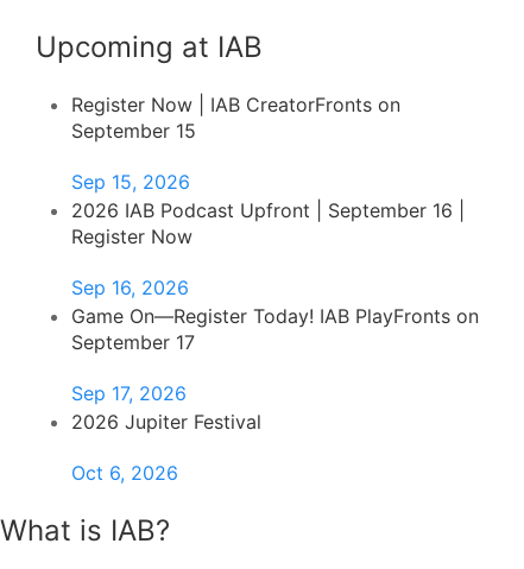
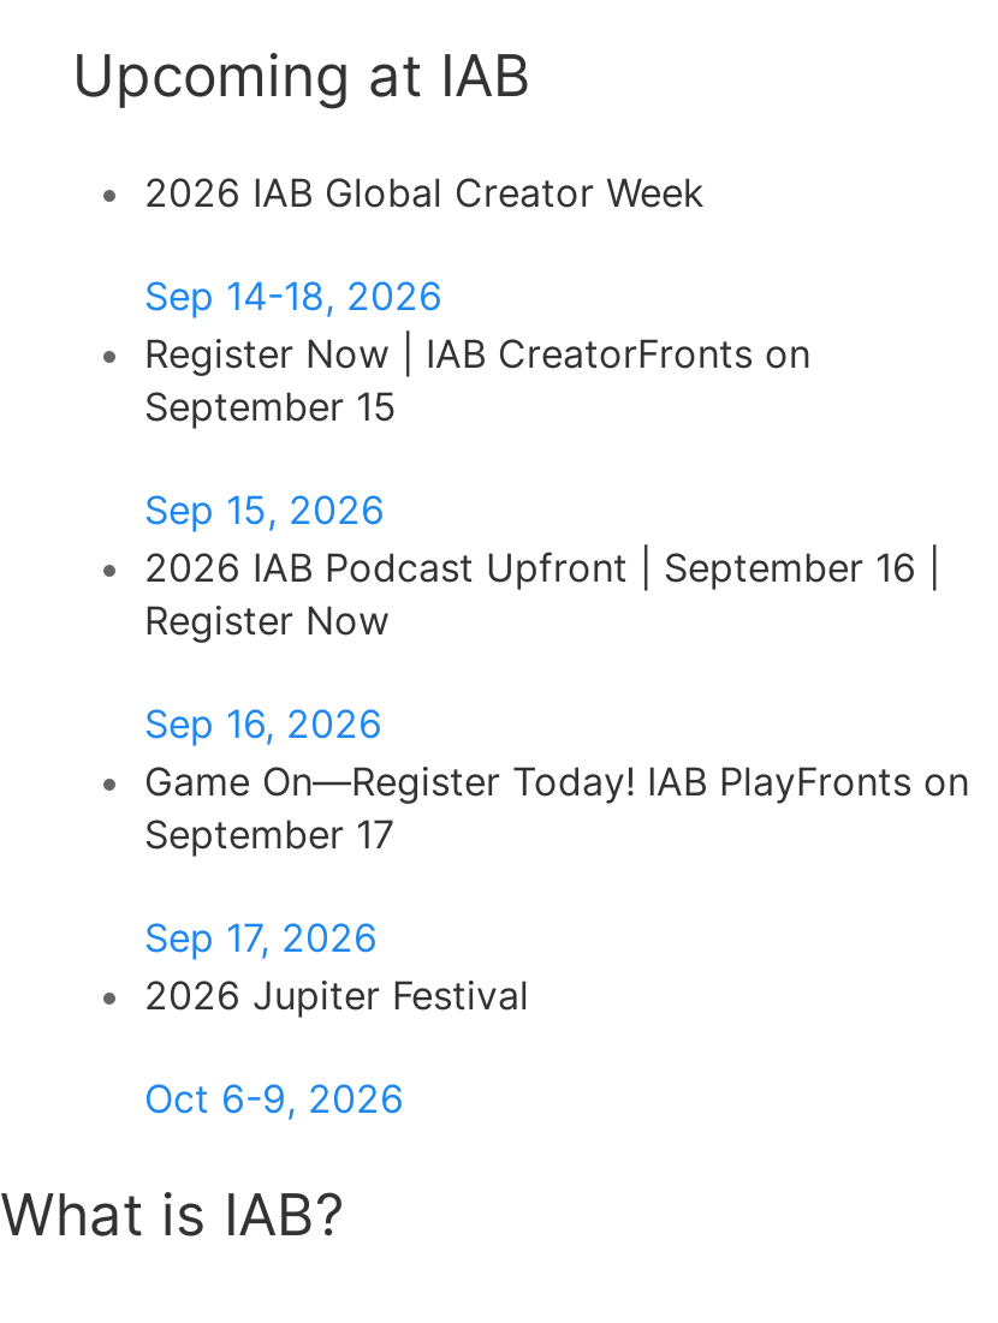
+ 2026 IAB Global Creator Week
+ Sep 14-18, 2026

- Oct 6, 2026
+ Oct 6-9, 2026
